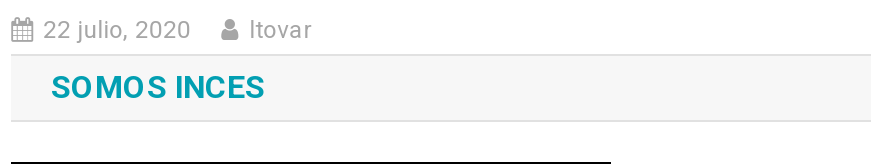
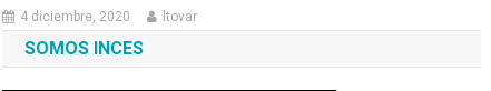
- 22 julio, 2020
+ 4 diciembre, 2020
